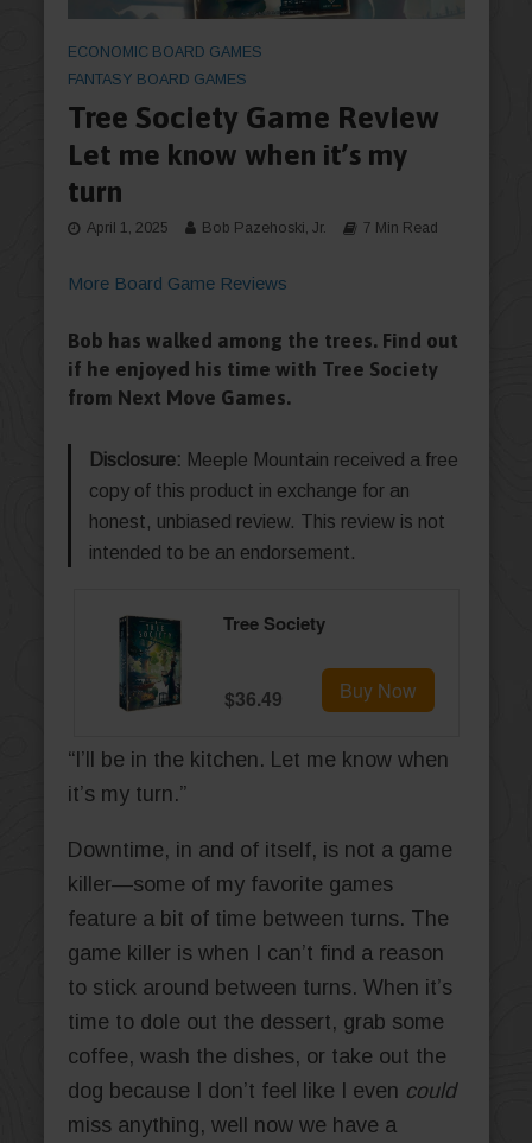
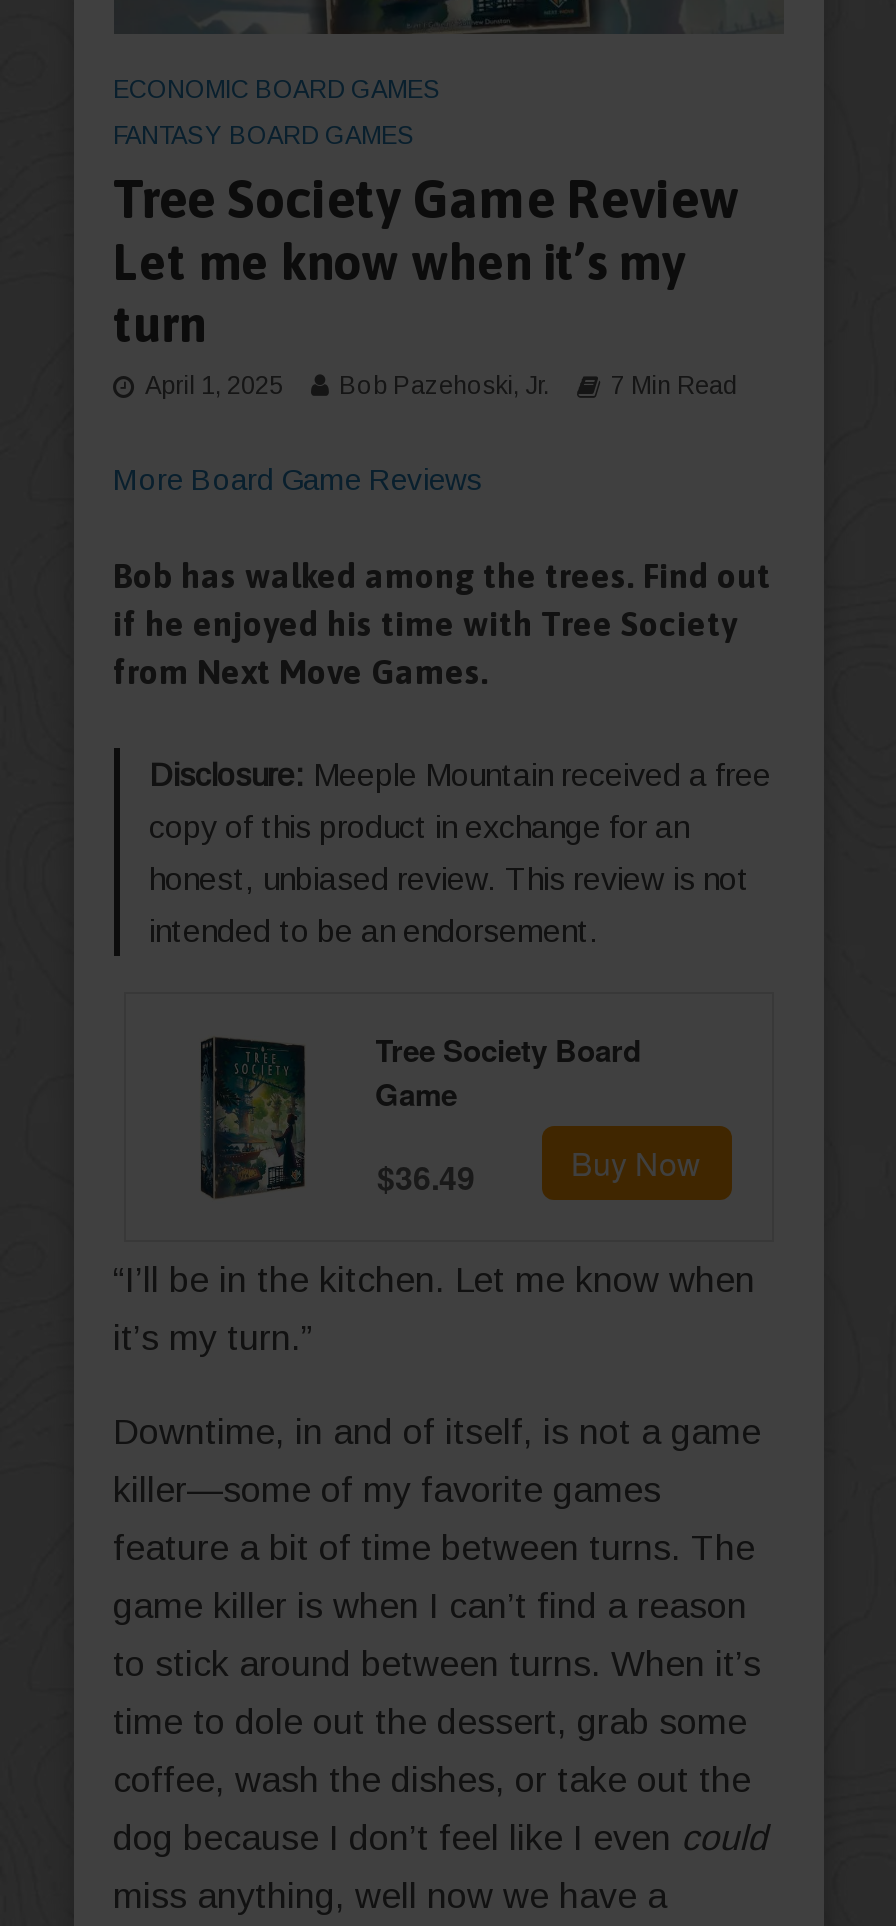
- Tree Society
+ Tree Society Board
+ Game
